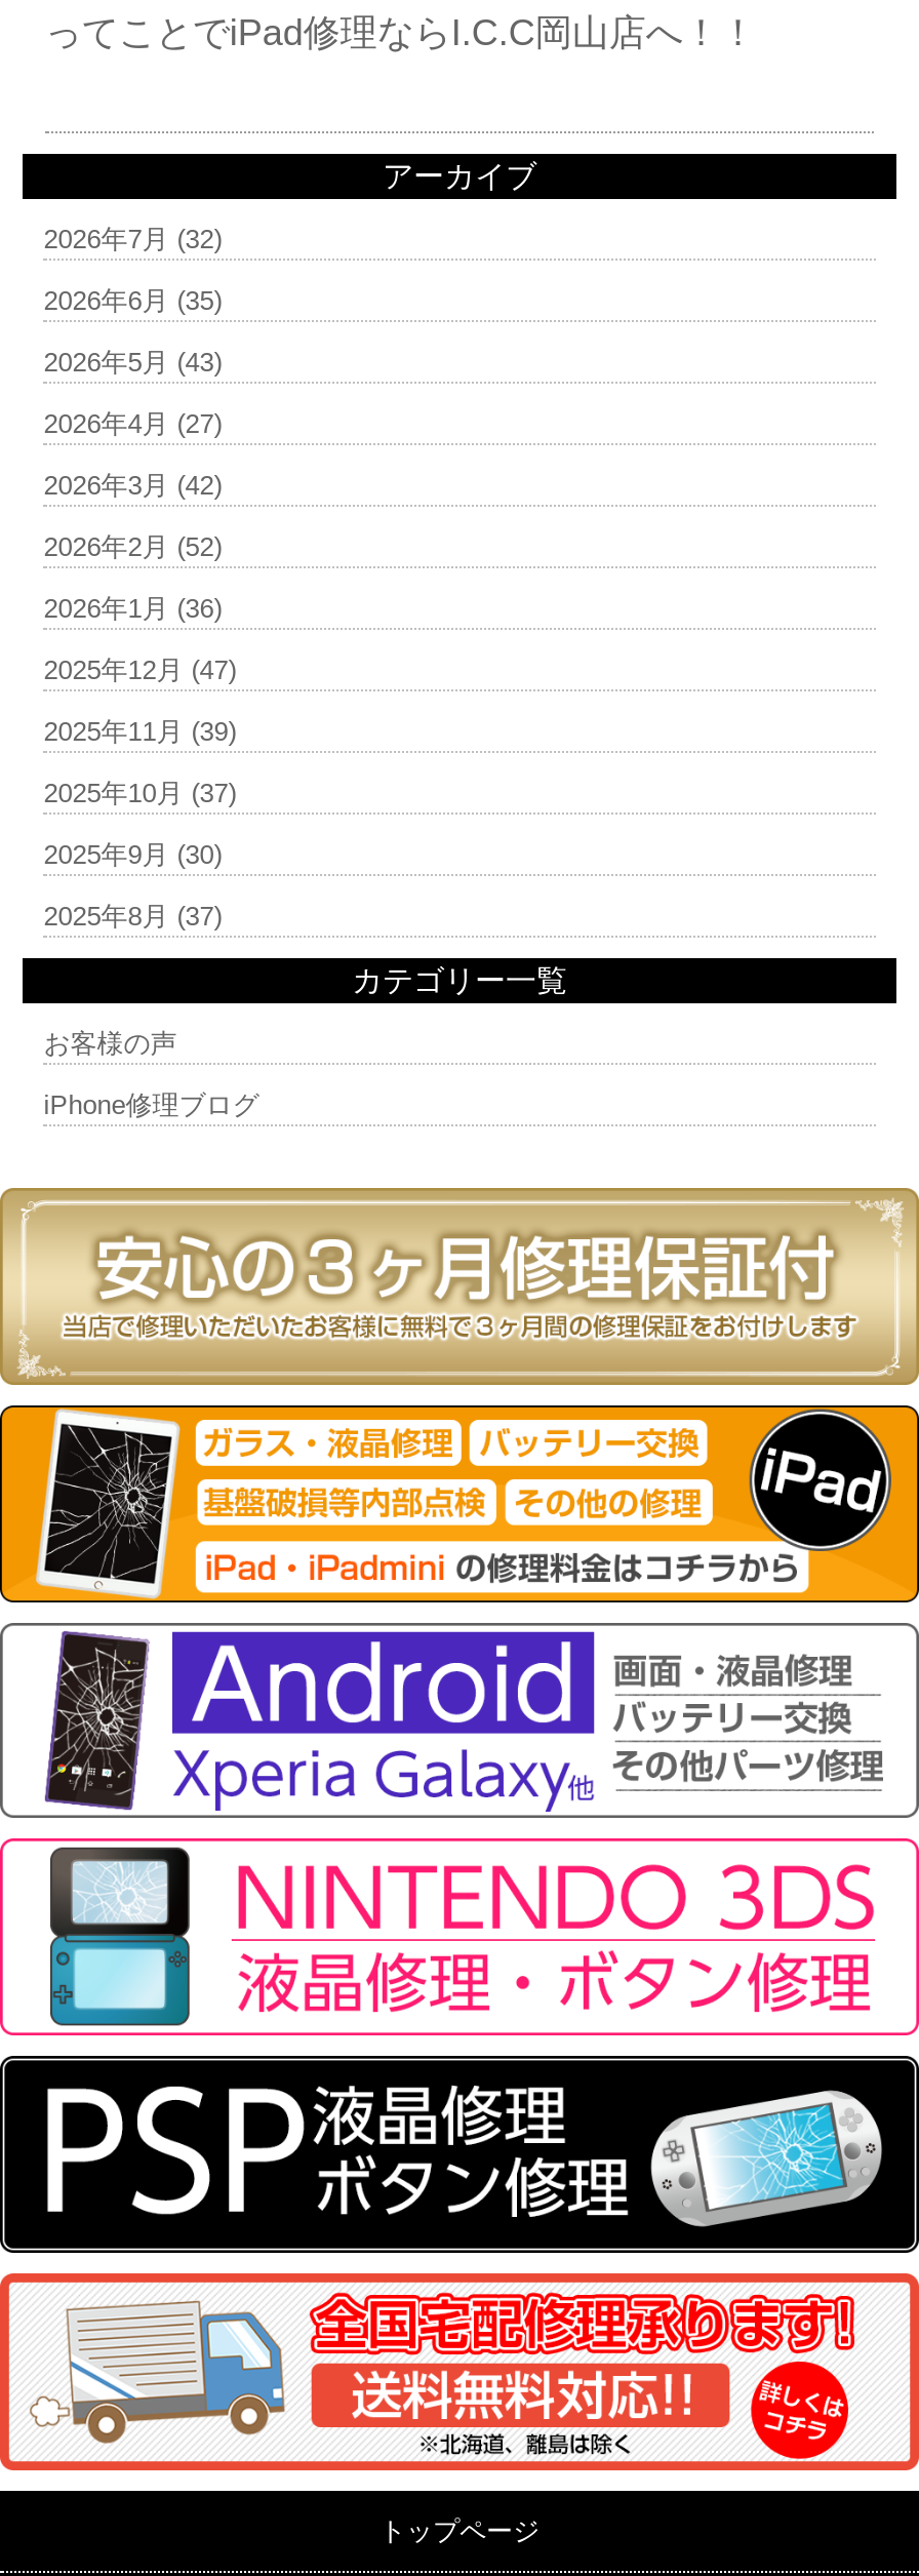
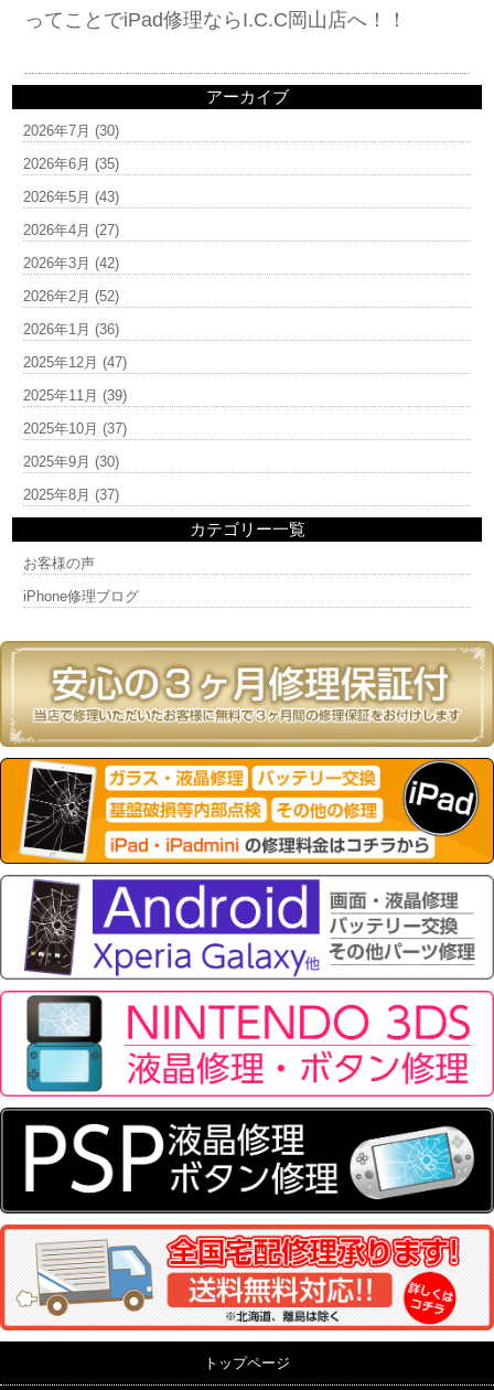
- 2026年7月(32)
+ 2026年7月(30)
